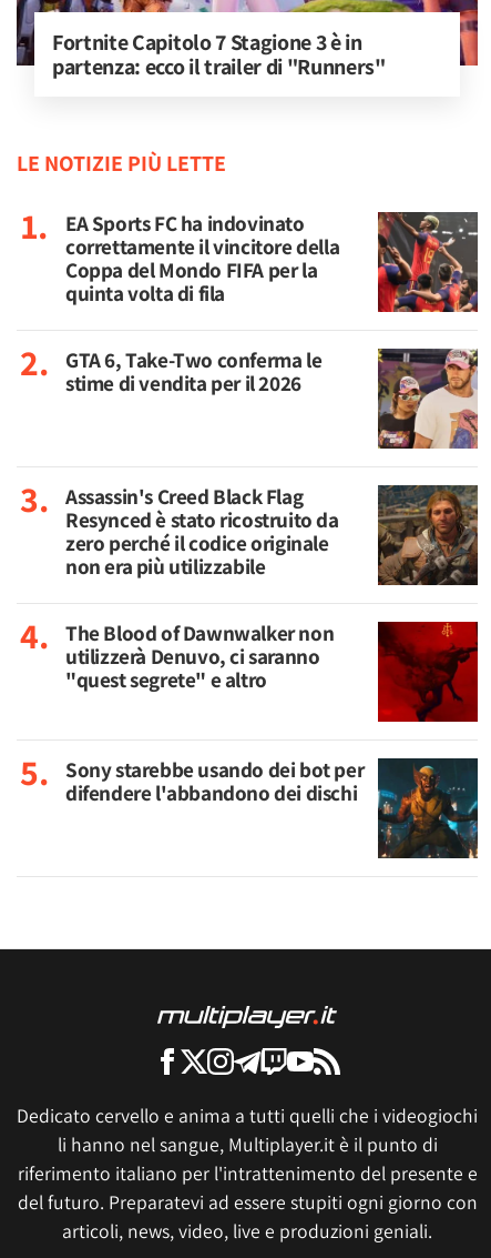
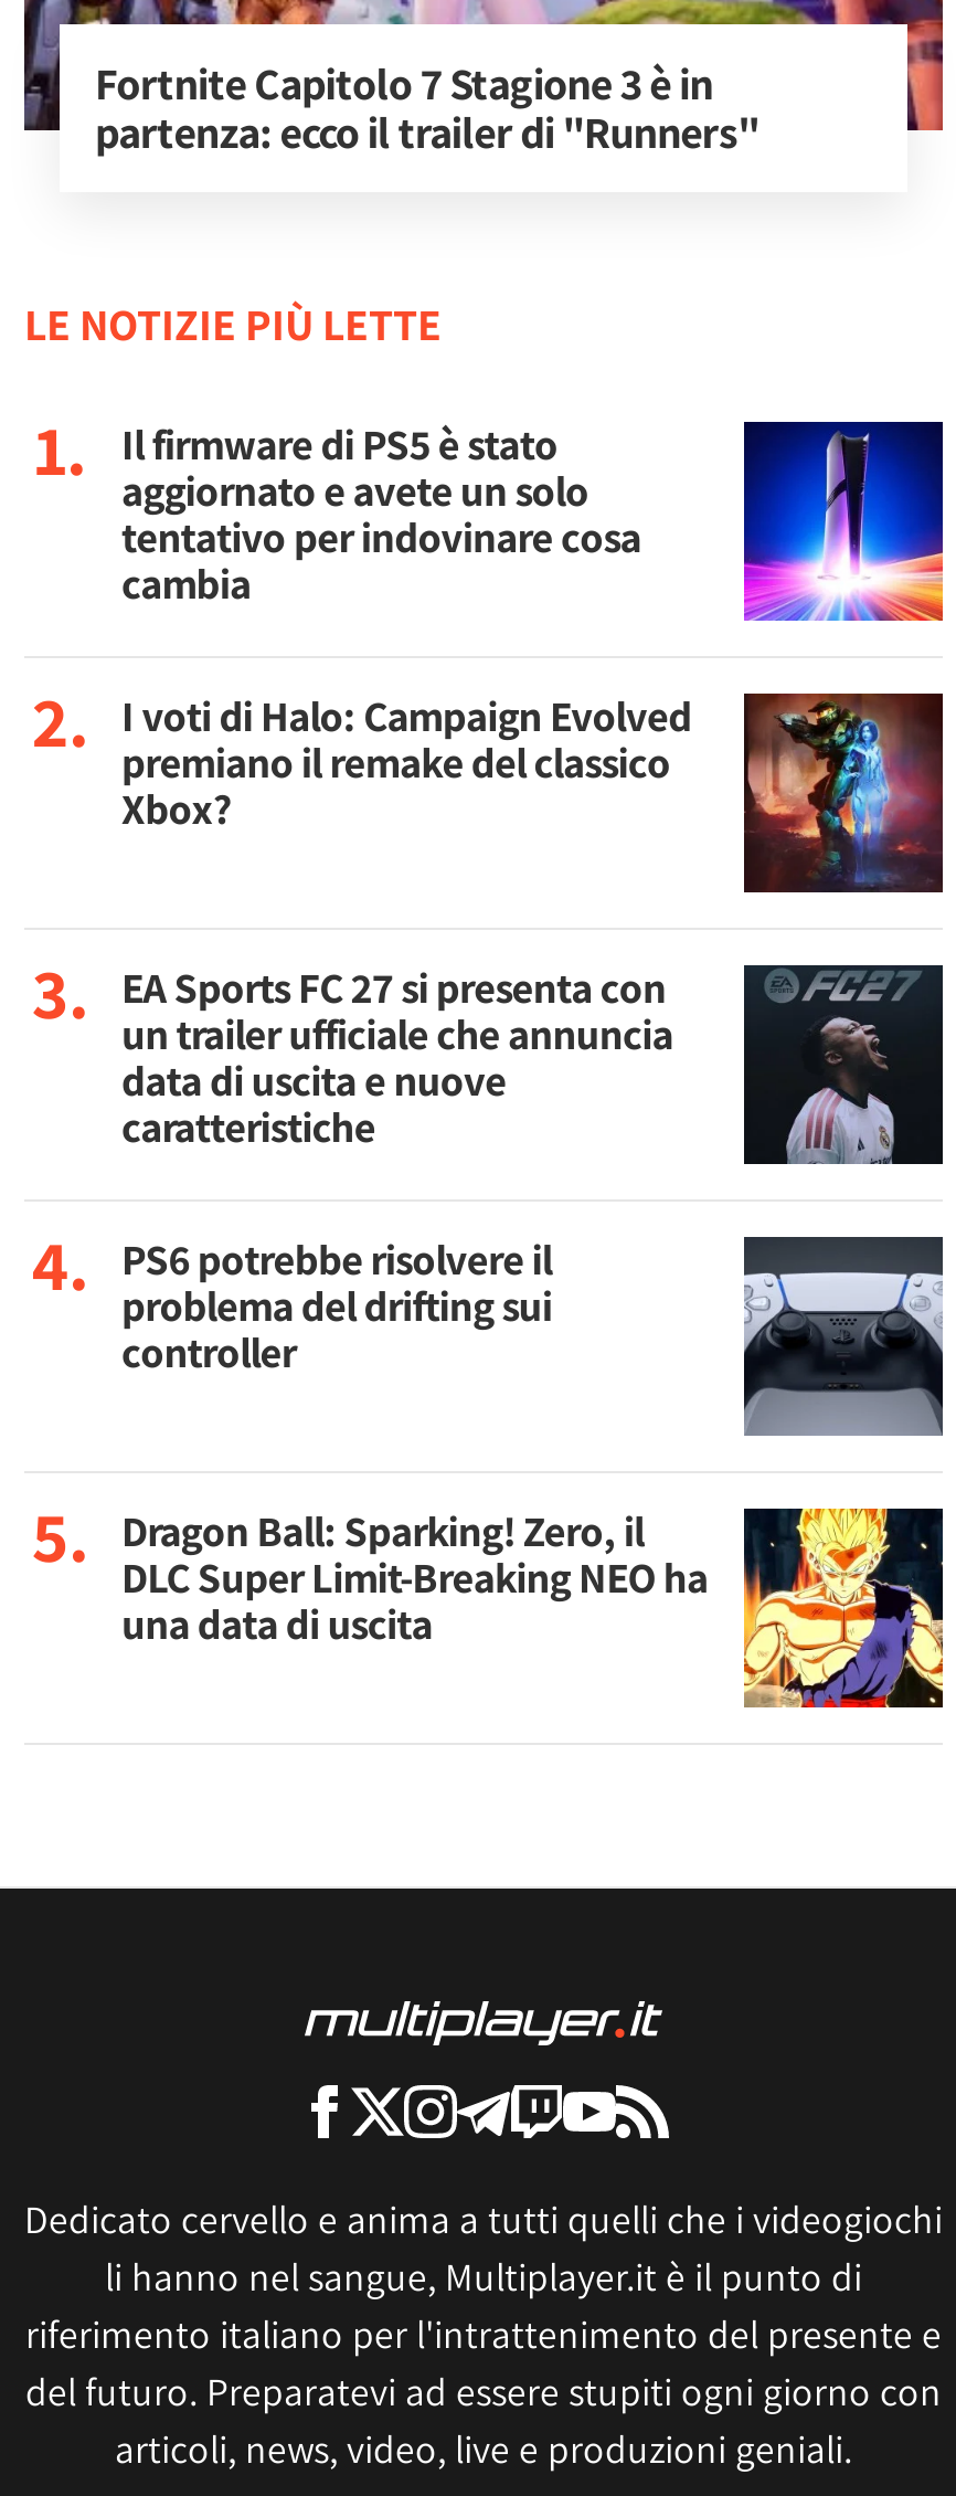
- EA Sports FC ha indovinato
- correttamente il vincitore della
- Coppa del Mondo FIFA per la
- quinta volta di fila
+ Il firmware di PS5 è stato
+ aggiornato e avete un solo
+ tentativo per indovinare cosa
+ cambia

- [image]
+ [image]

- GTA 6, Take-Two conferma le
- stime di vendita per il 2026
+ I voti di Halo: Campaign Evolved
+ premiano il remake del classico
+ Xbox?

- [image]
+ [image]

- [image]
- Assassin's Creed Black Flag
- Resynced è stato ricostruito da
- zero perché il codice originale
- non era più utilizzabile
+ [image]
+ EA Sports FC 27 si presenta con
+ un trailer ufficiale che annuncia
+ data di uscita e nuove
+ caratteristiche

- The Blood of Dawnwalker non
- utilizzerà Denuvo, ci saranno
- "quest segrete" e altro
+ PS6 potrebbe risolvere il
+ problema del drifting sui
+ controller

- [image]
+ [image]

- [image]
- Sony starebbe usando dei bot per
- difendere l'abbandono dei dischi
+ [image]
+ Dragon Ball: Sparking! Zero, il
+ DLC Super Limit-Breaking NEO ha
+ una data di uscita
